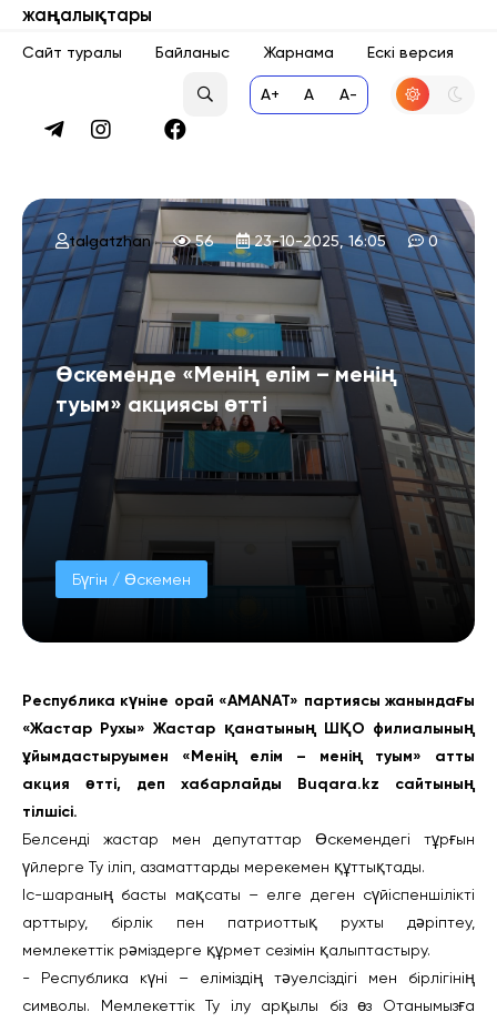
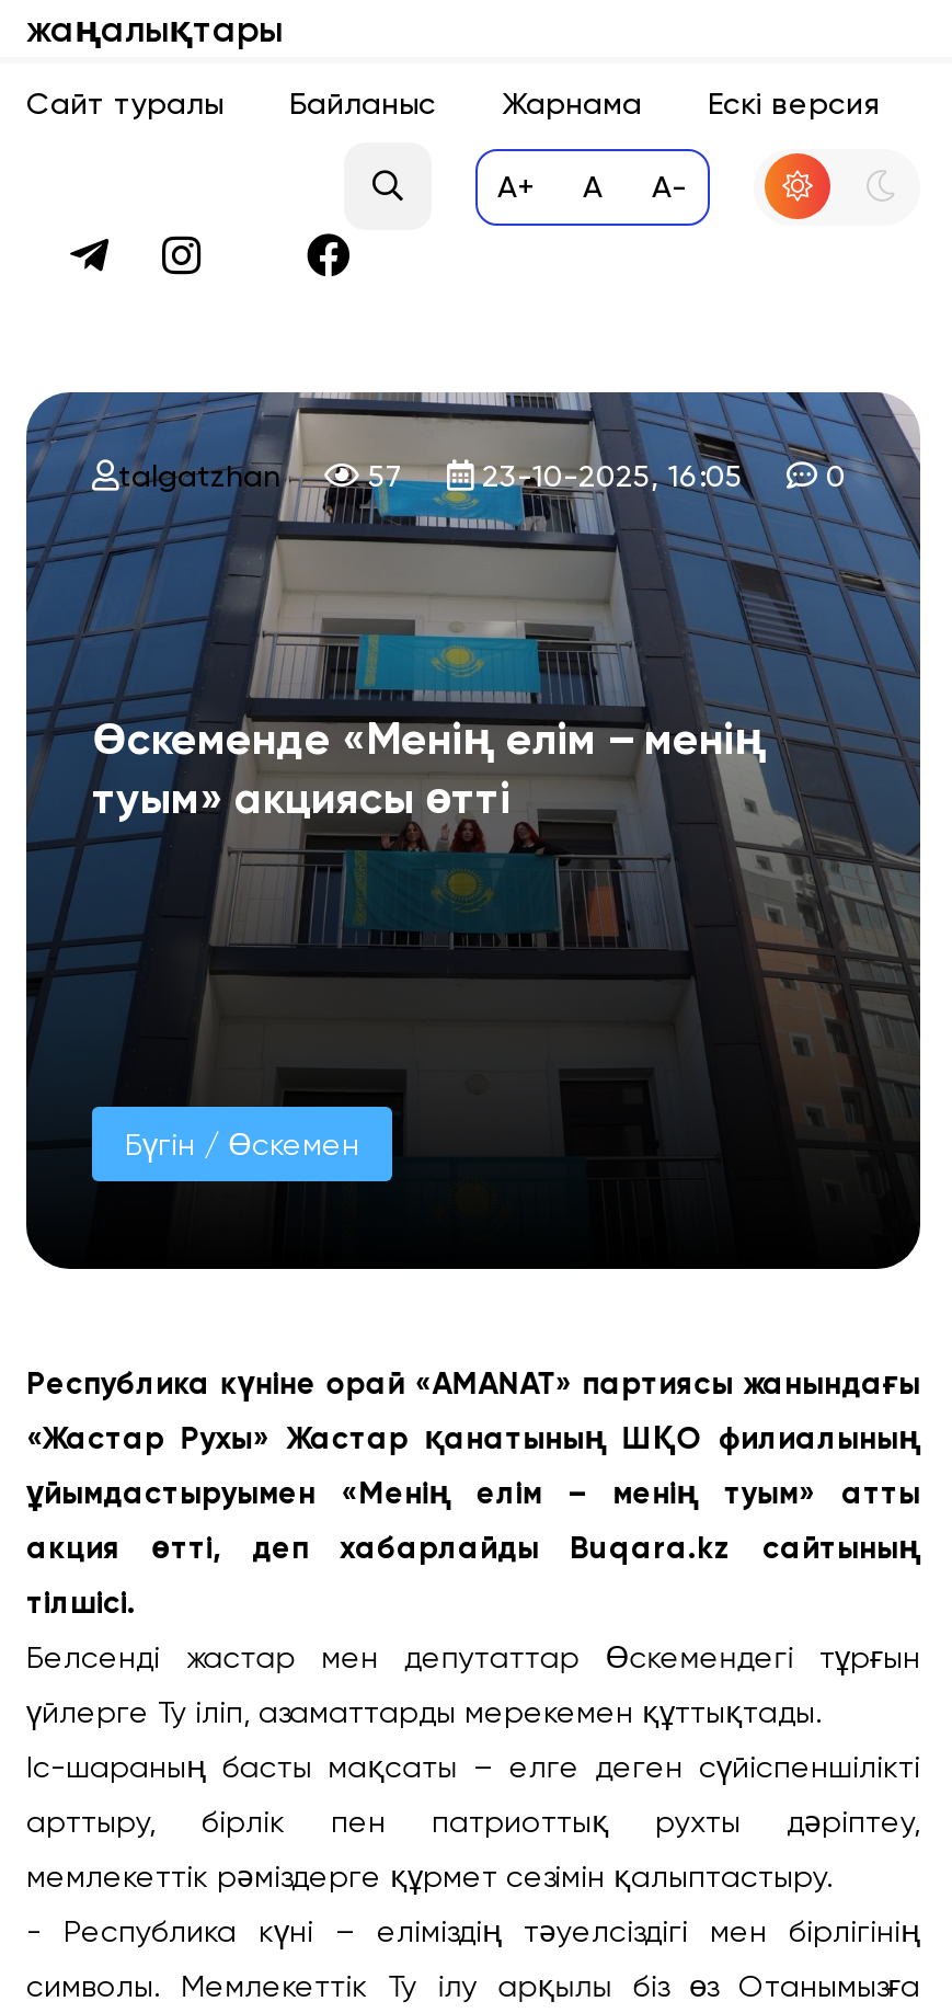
- 56 23-10-2025, 16:05
+ 57 23-10-2025, 16:05
